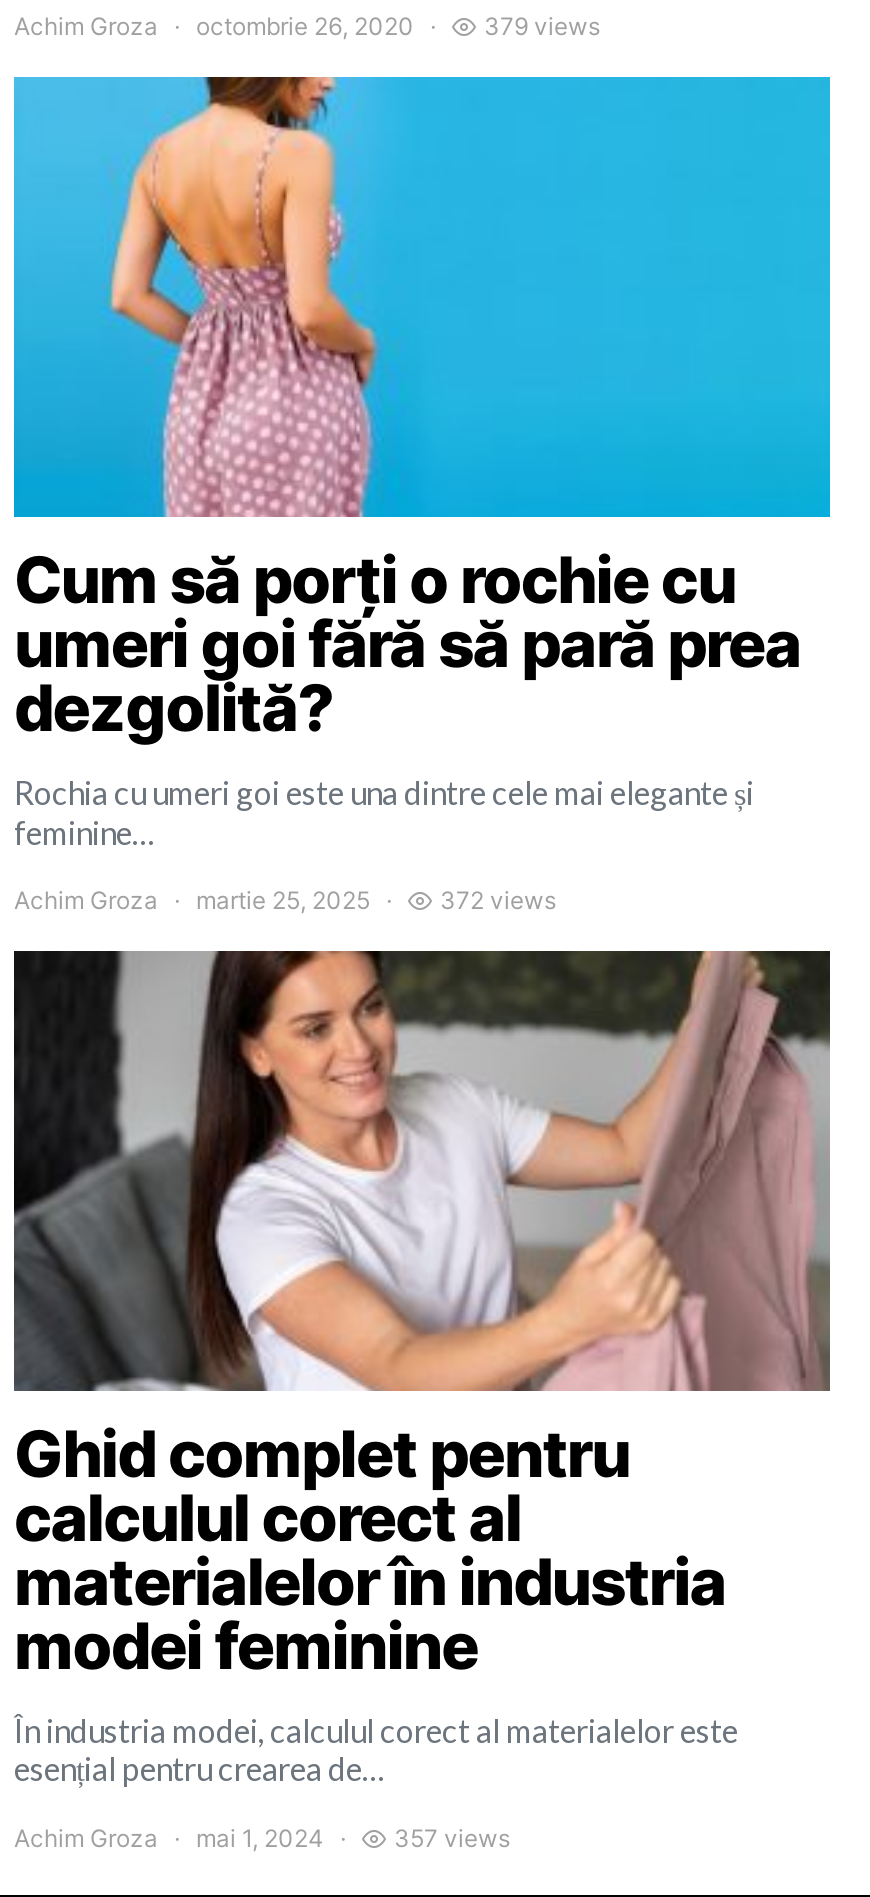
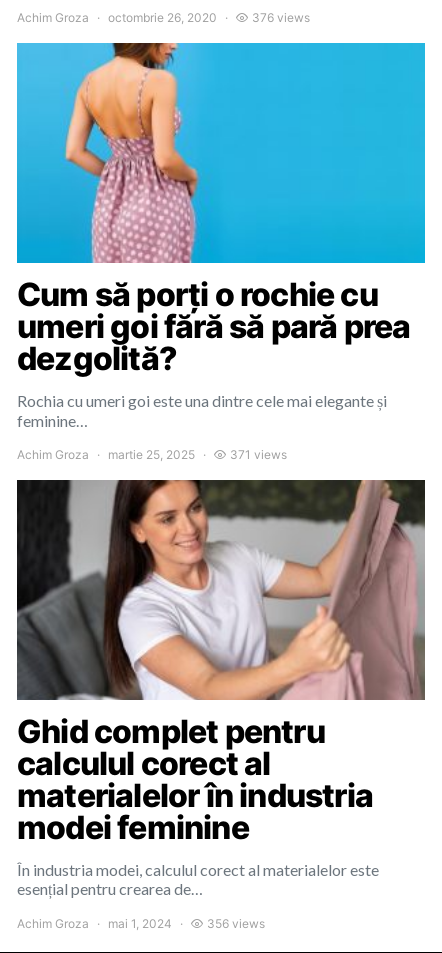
- 379 views
+ 376 views

- 372 views
+ 371 views

- 357 views
+ 356 views
